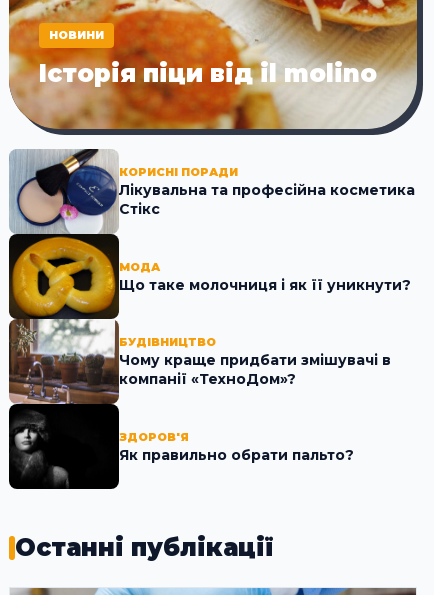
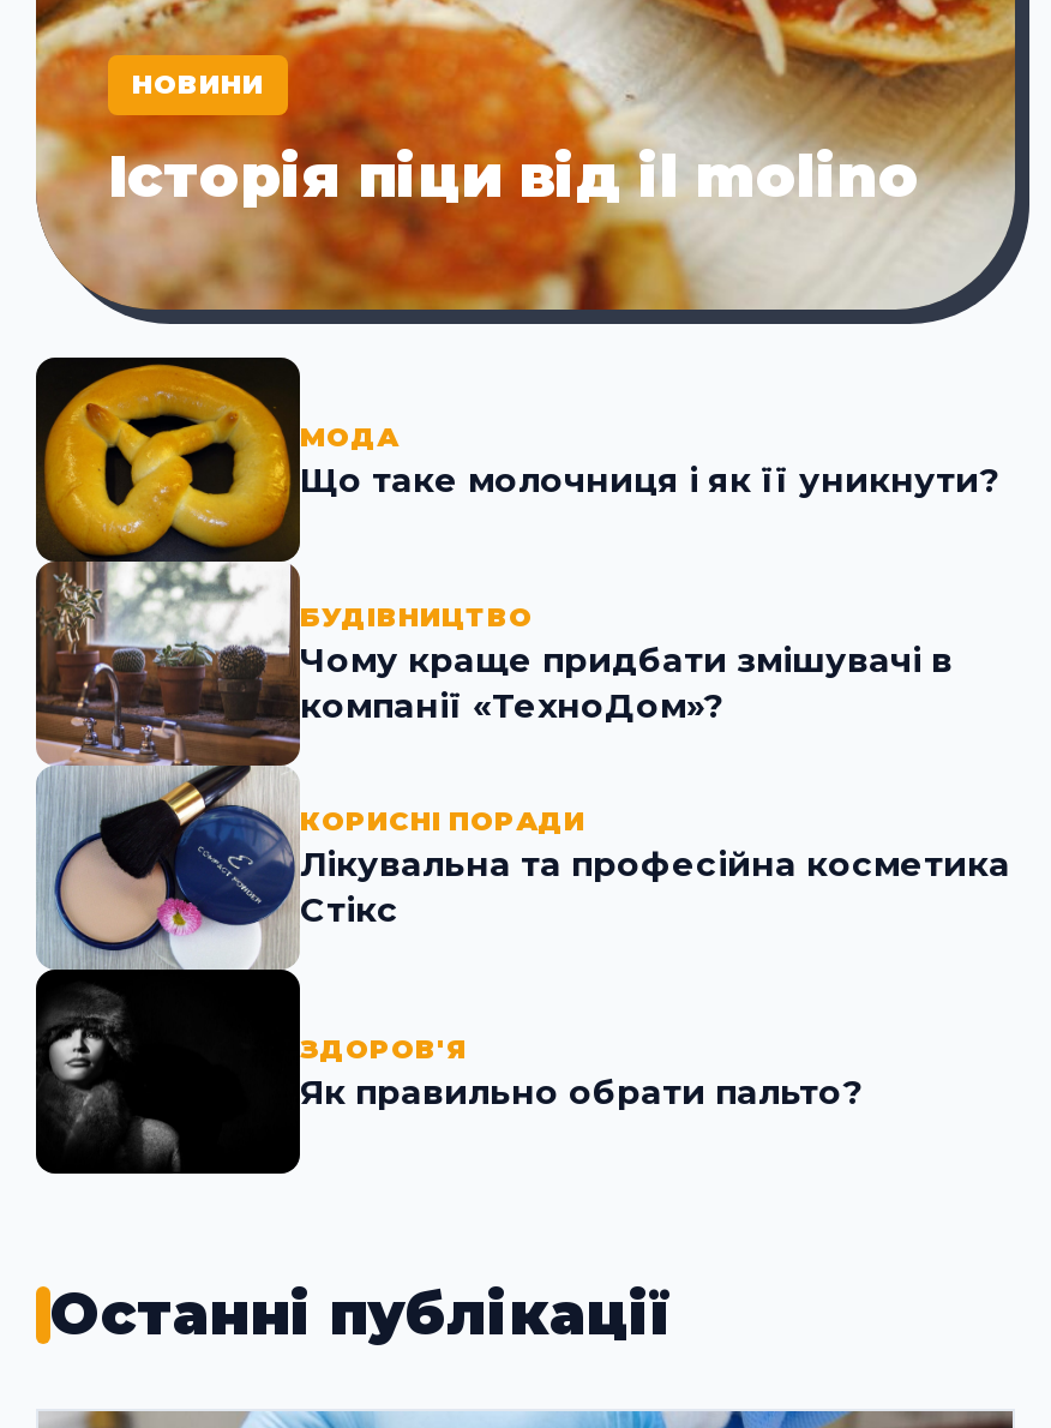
moved down: [image] | КОРИСНІ ПОРАДИ | Лікувальна та професійна косметика | Стікc

moved up: МОДА | Що таке молочниця і як її уникнути? | БУДІВНИЦТВО | Чому краще придбати змішувачі в | компанії «ТехноДом»?
